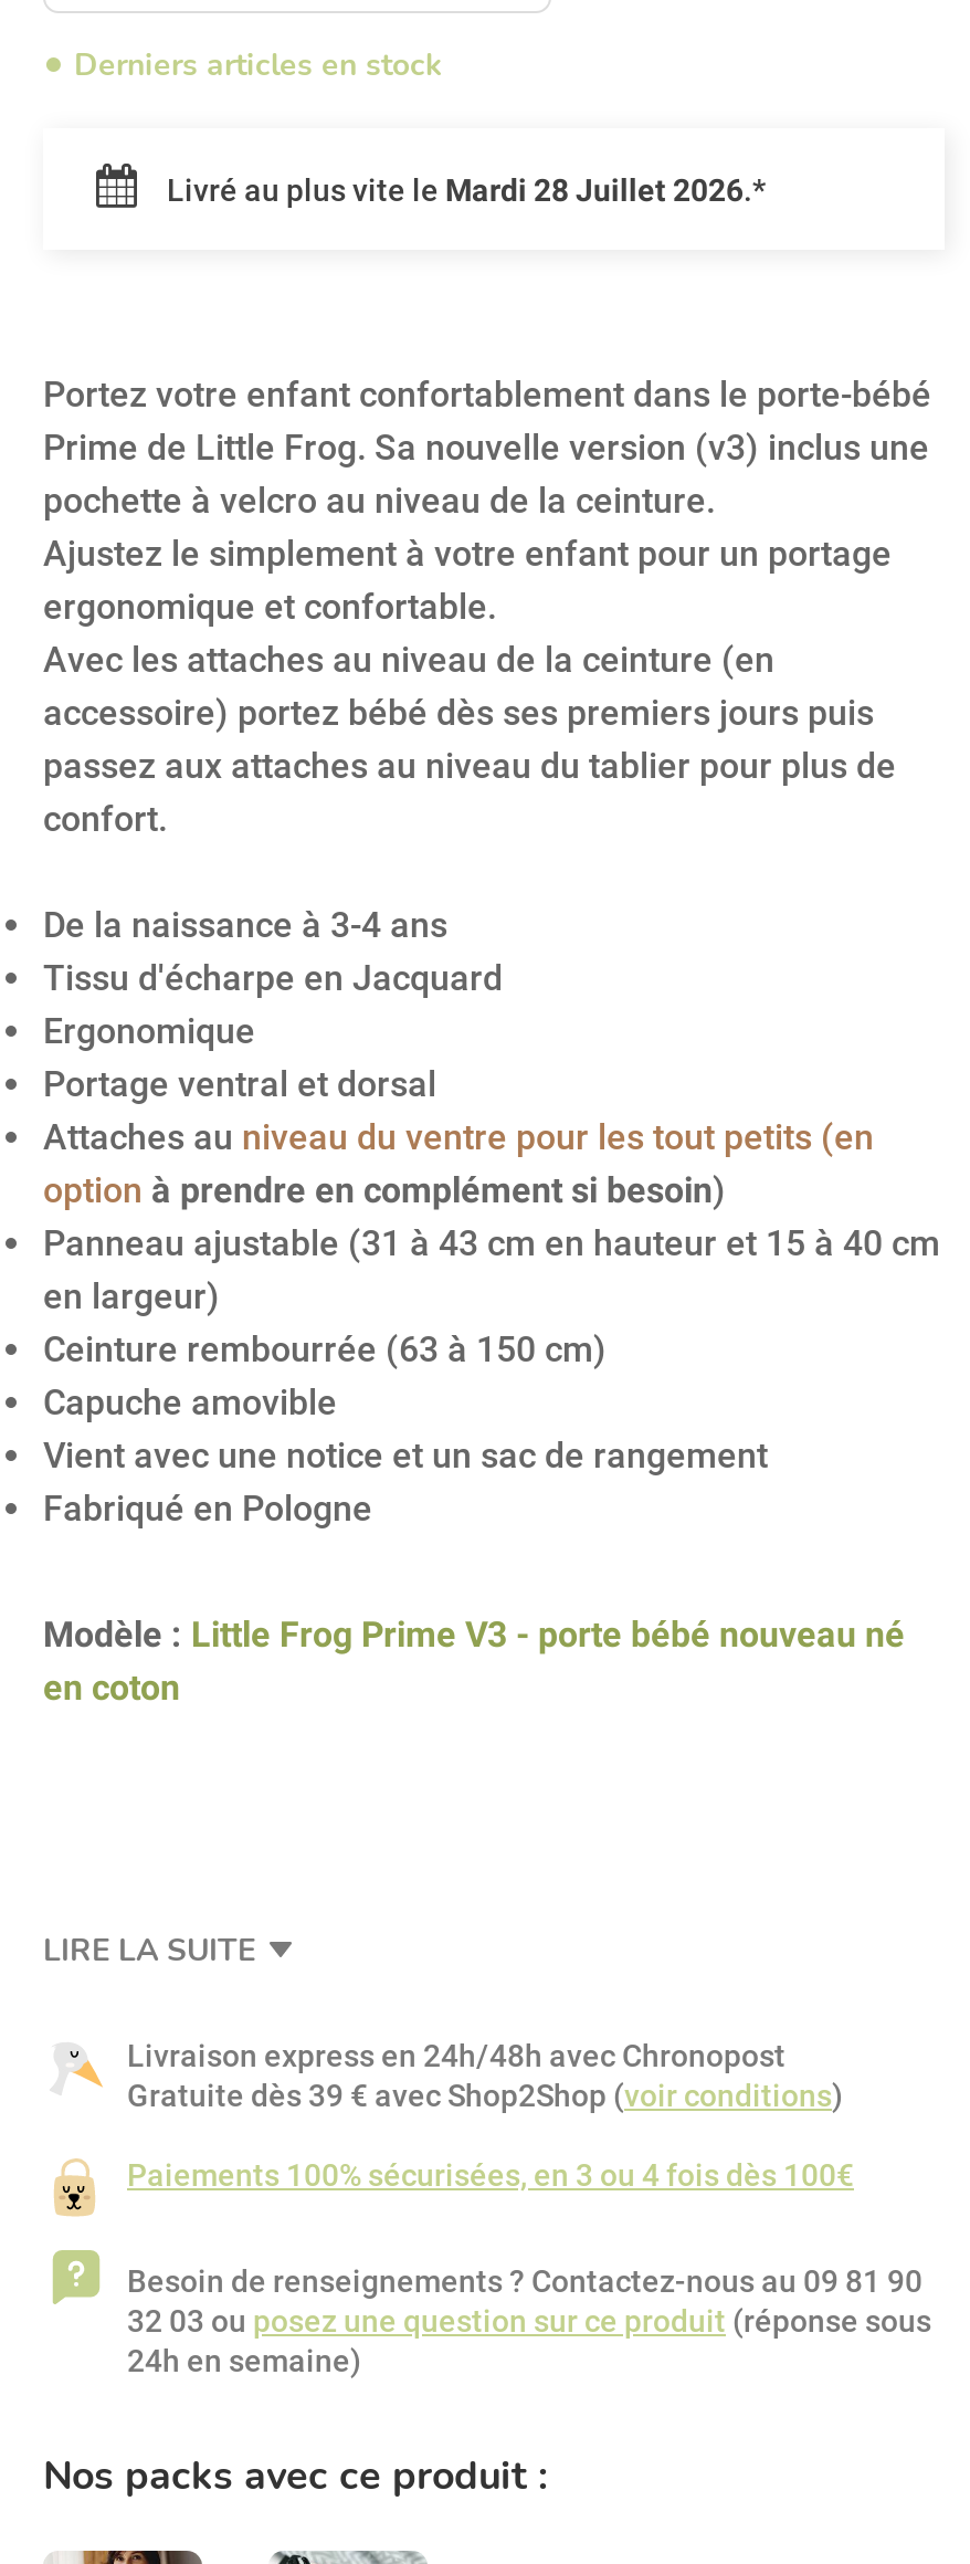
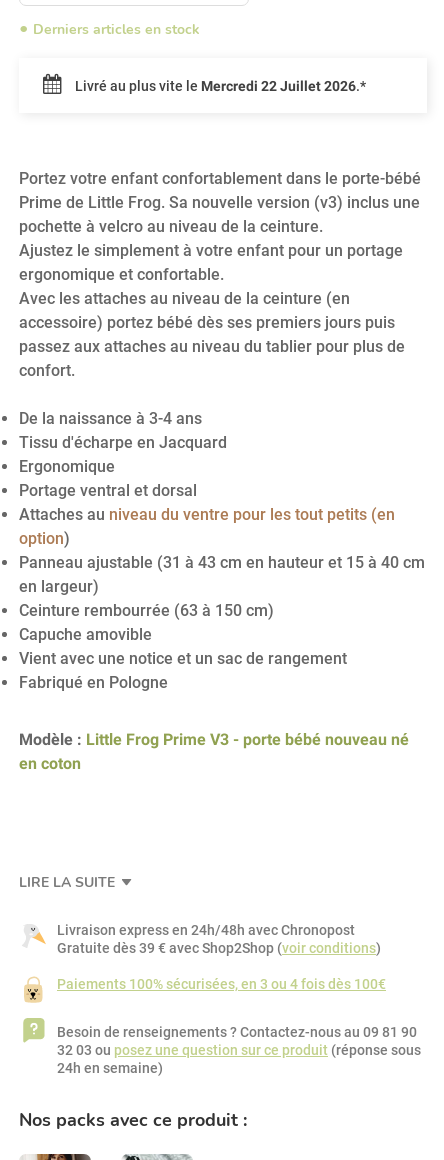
- Livré au plus vite le Mardi 28 Juillet 2026.*
+ Livré au plus vite le Mercredi 22 Juillet 2026.*

- option à prendre en complément si besoin)
+ option)
